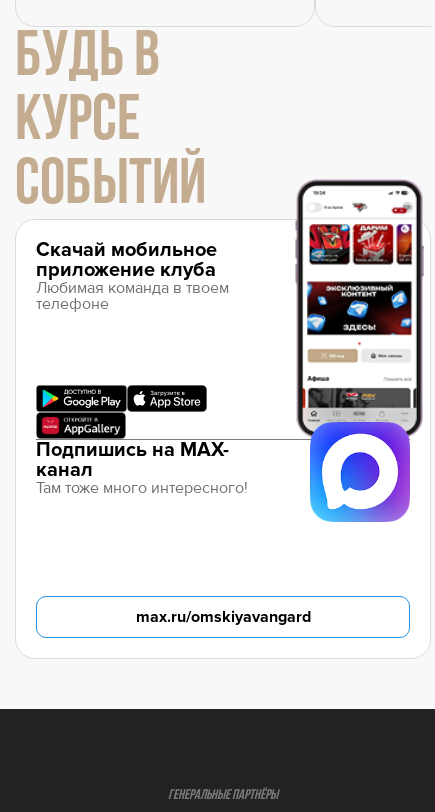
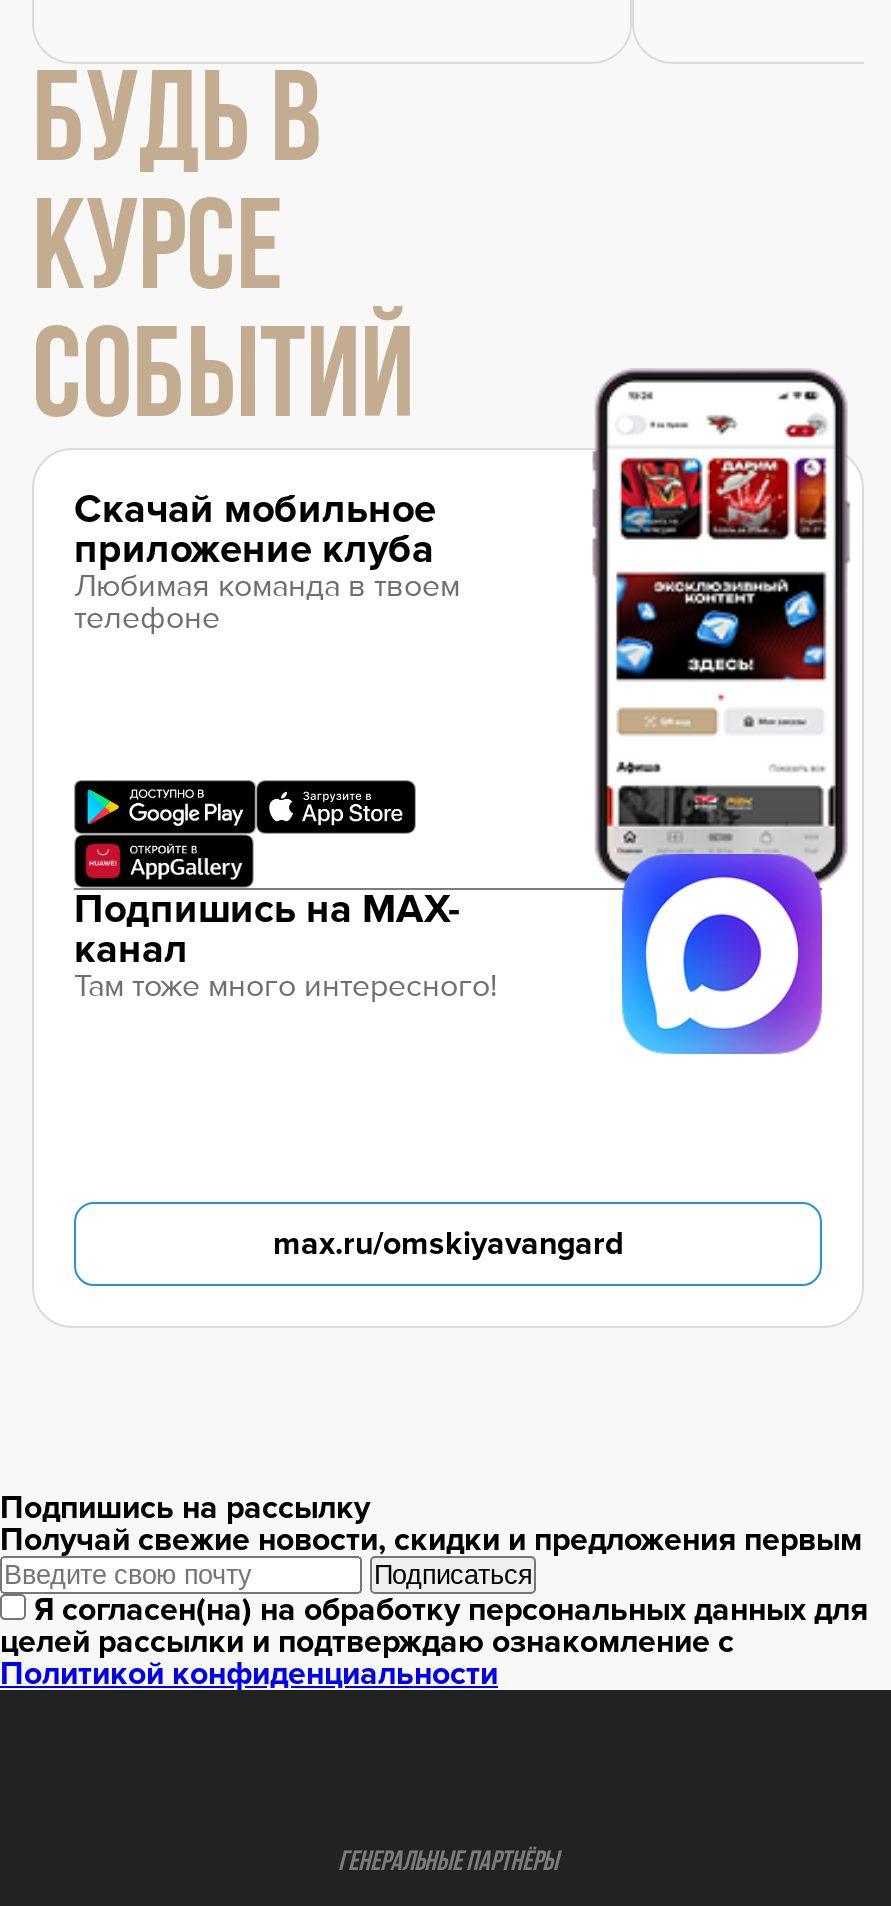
+ Подпишись на рассылку
+ Получай свежие новости, скидки и предложения первым
+ Подписаться
+ Я согласен(на) на обработку персональных данных для
+ целей рассылки и подтверждаю ознакомление с
+ Политикой конфиденциальности
